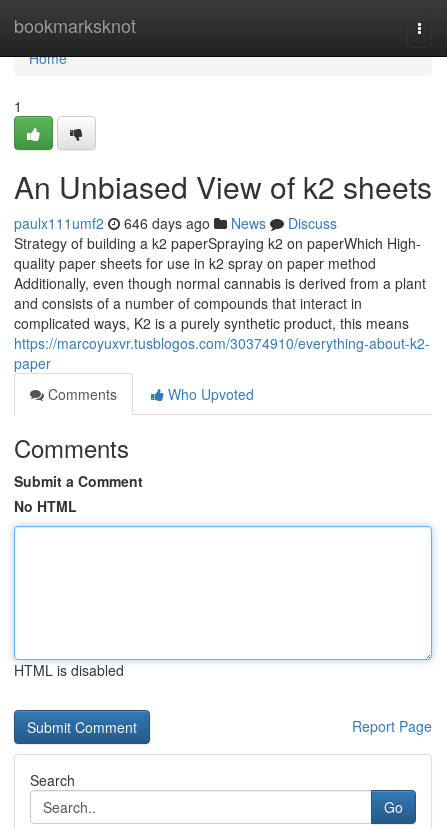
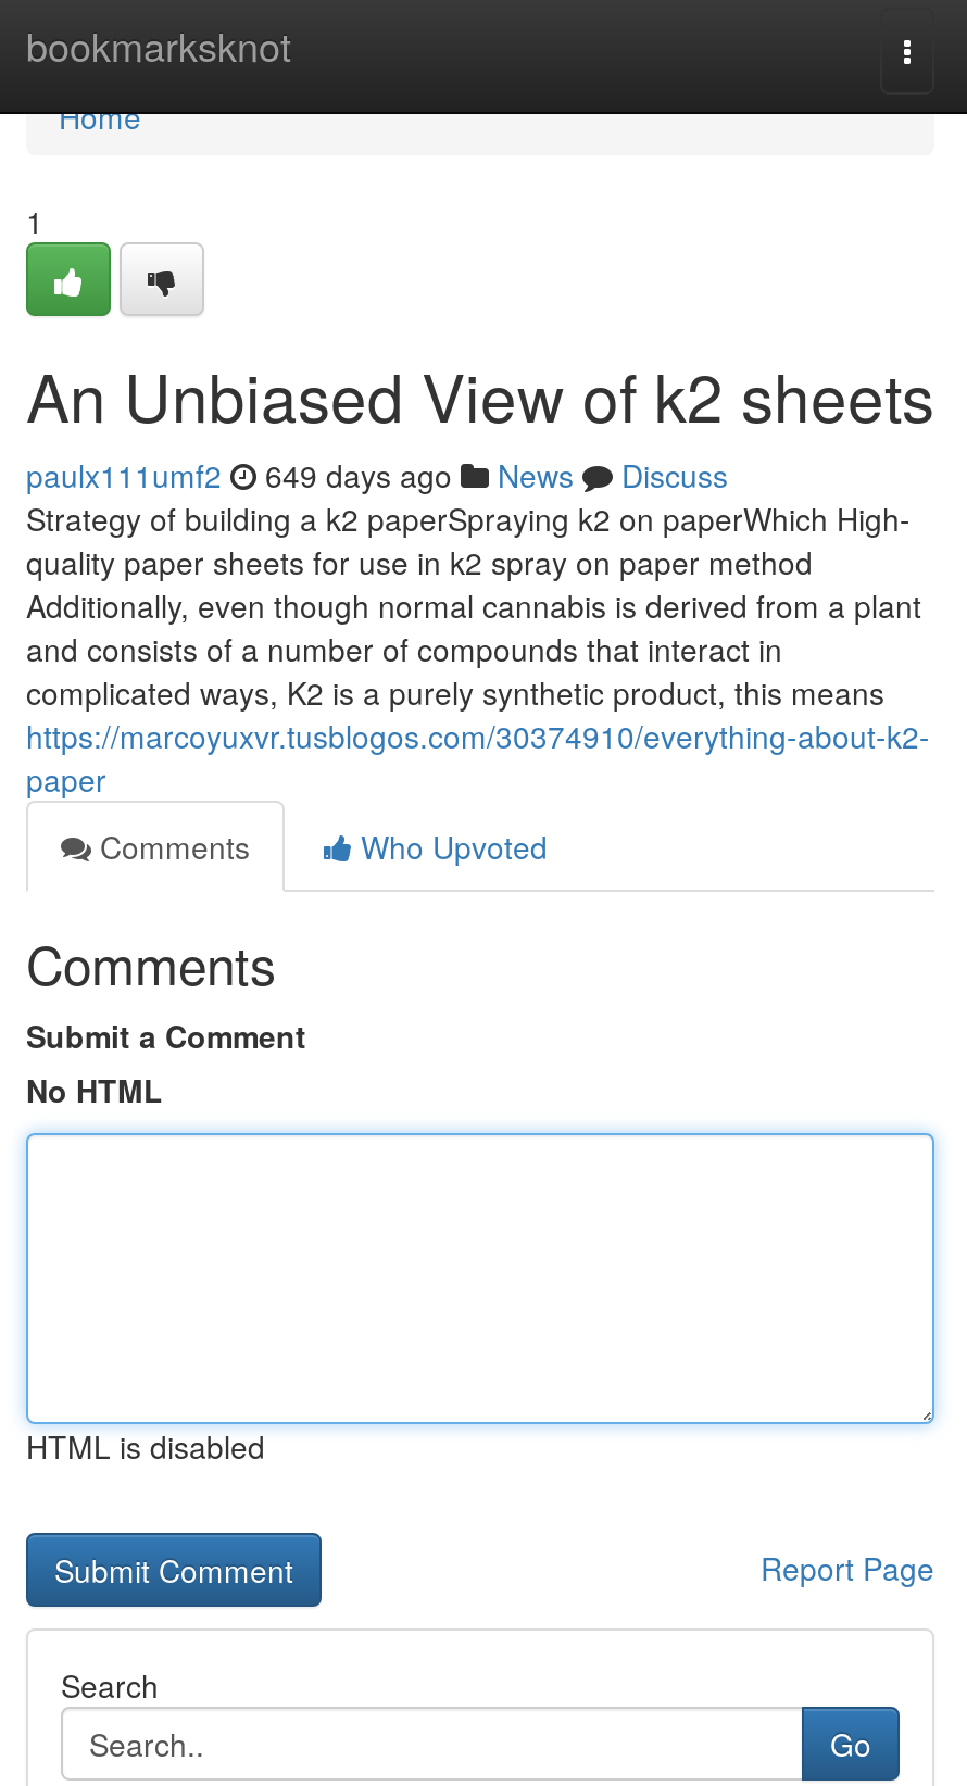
- paulx111umf2 646 days ago News Discuss
+ paulx111umf2 649 days ago News Discuss
